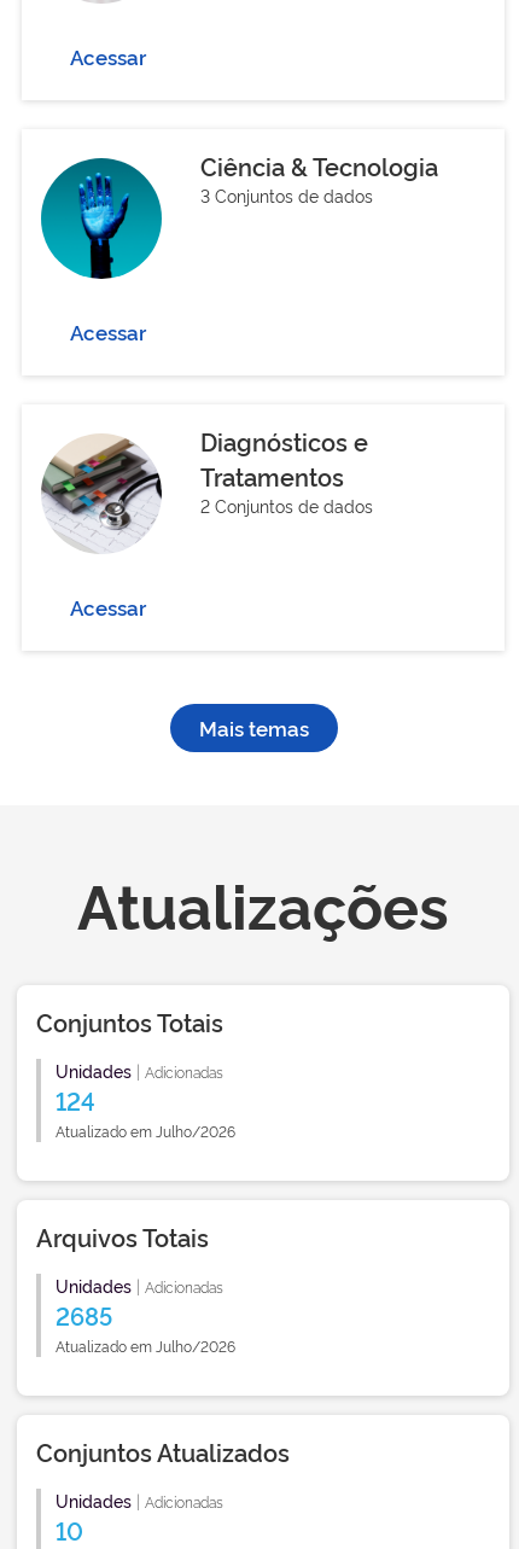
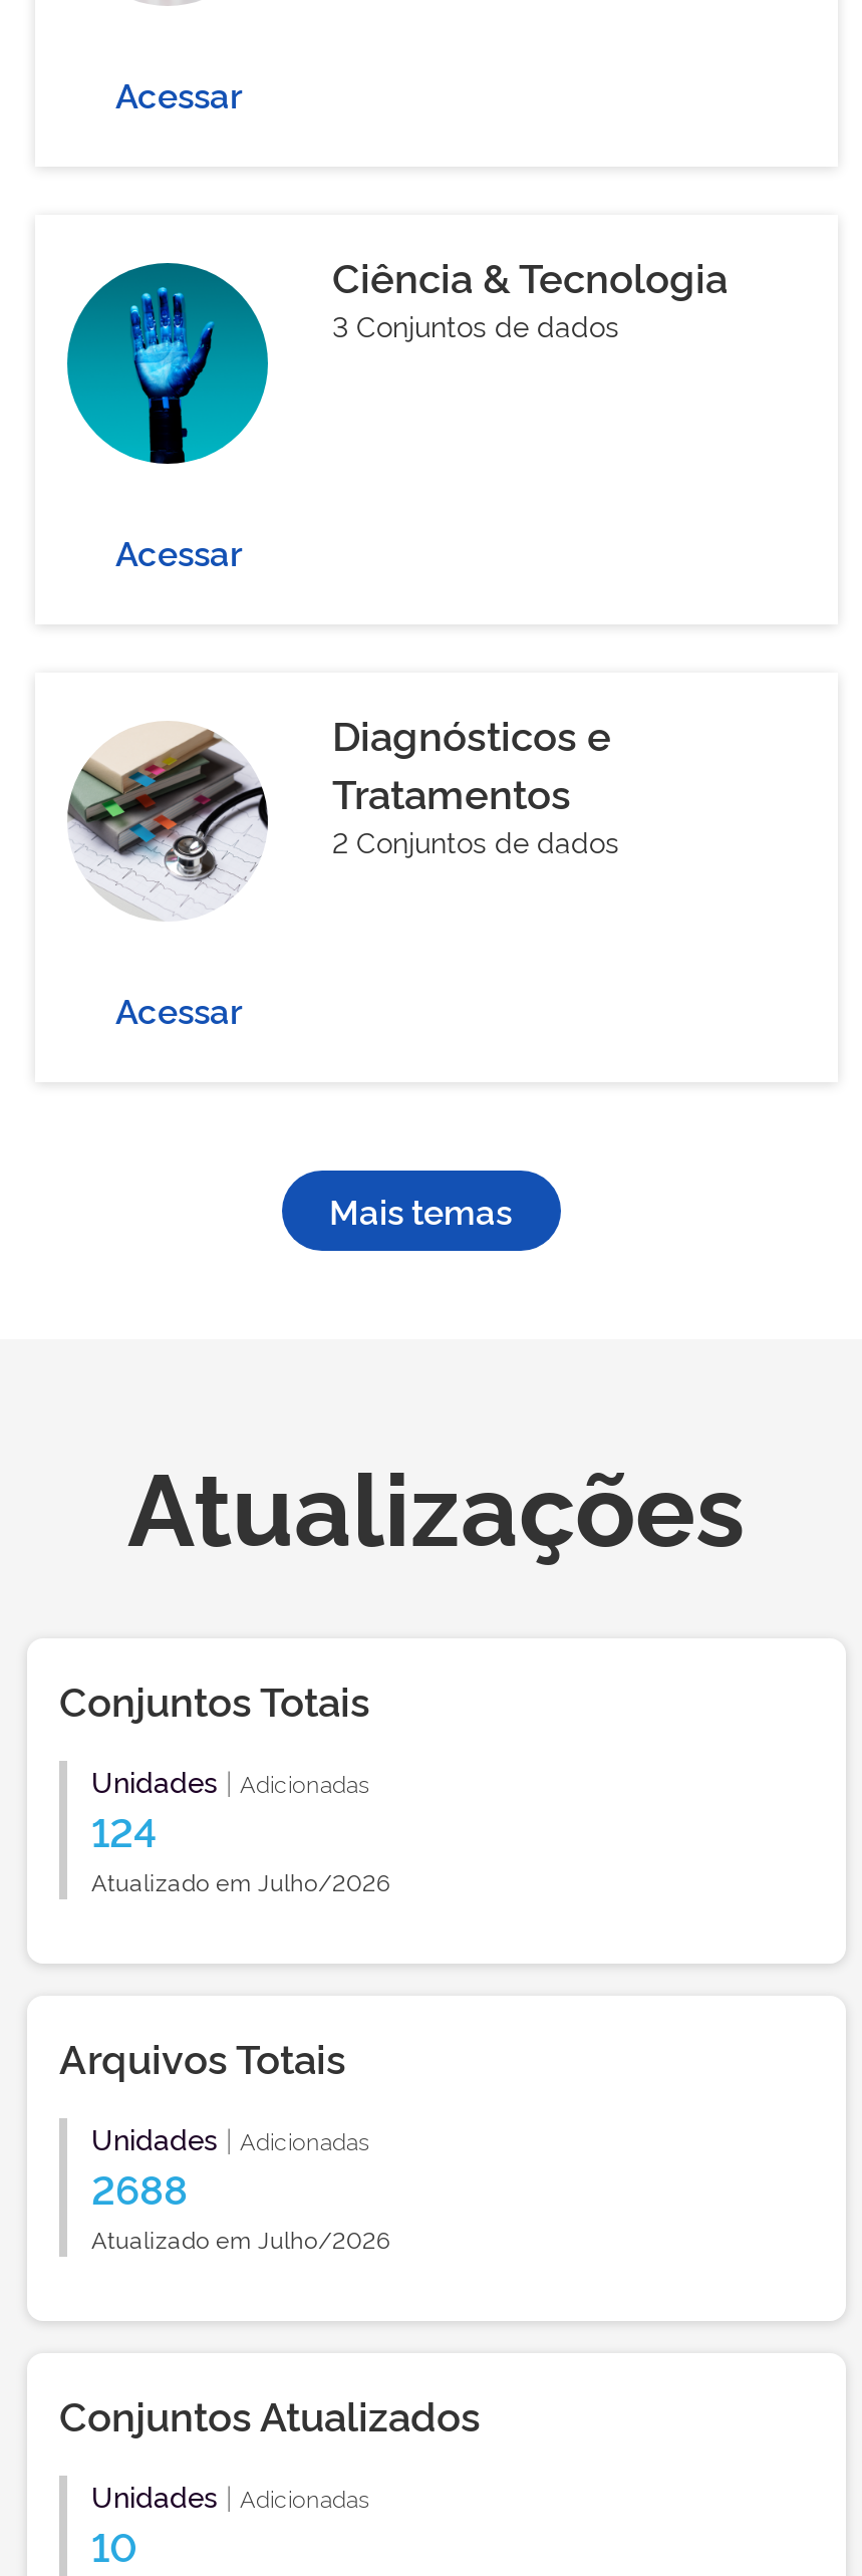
- 2685
+ 2688
